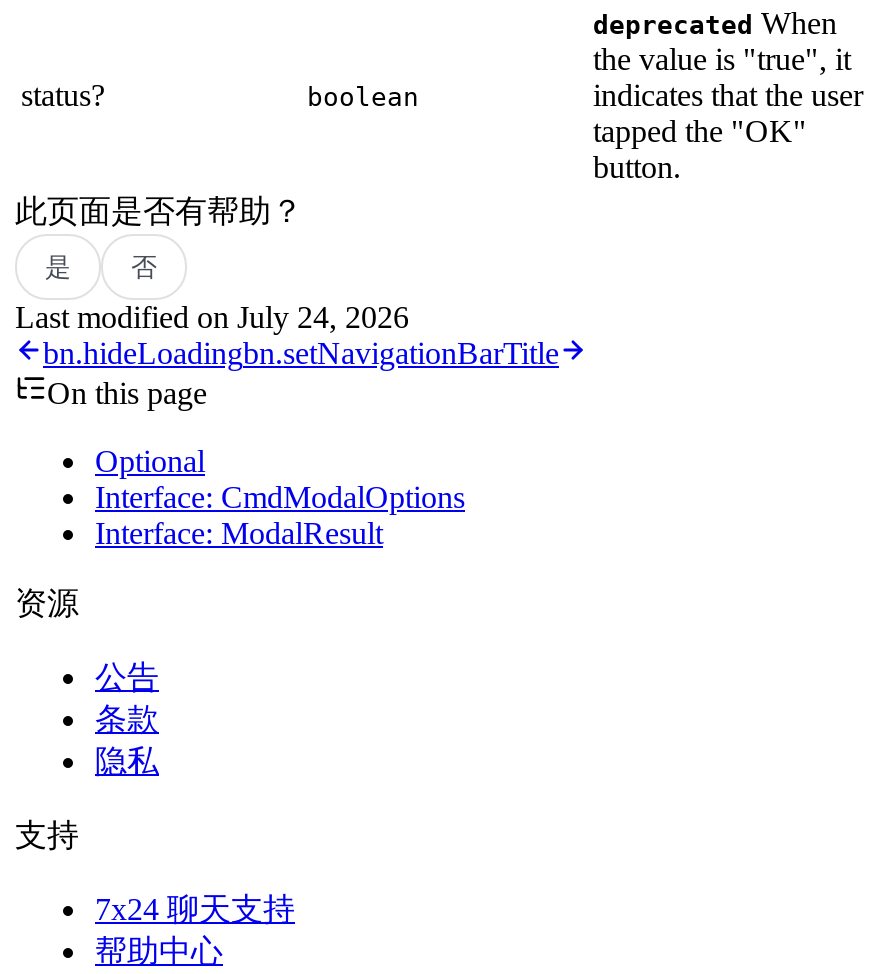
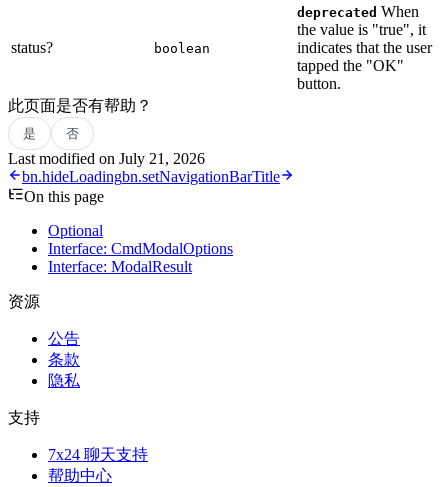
- Last modified on July 24, 2026
+ Last modified on July 21, 2026
